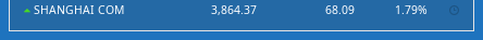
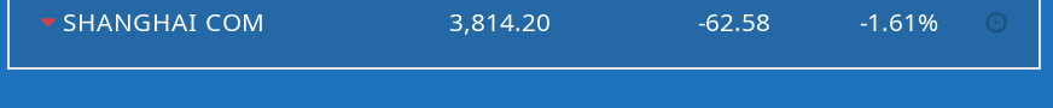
- 3,864.37
+ 3,814.20

- 68.09
+ -62.58

- 1.79%
+ -1.61%
